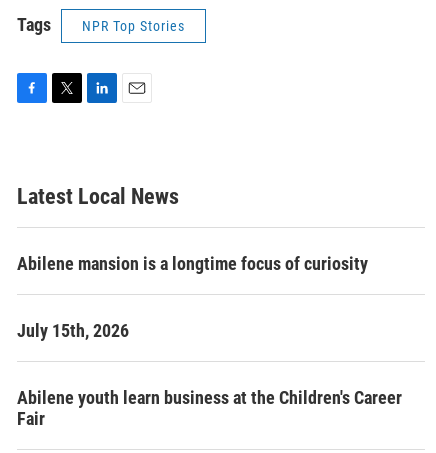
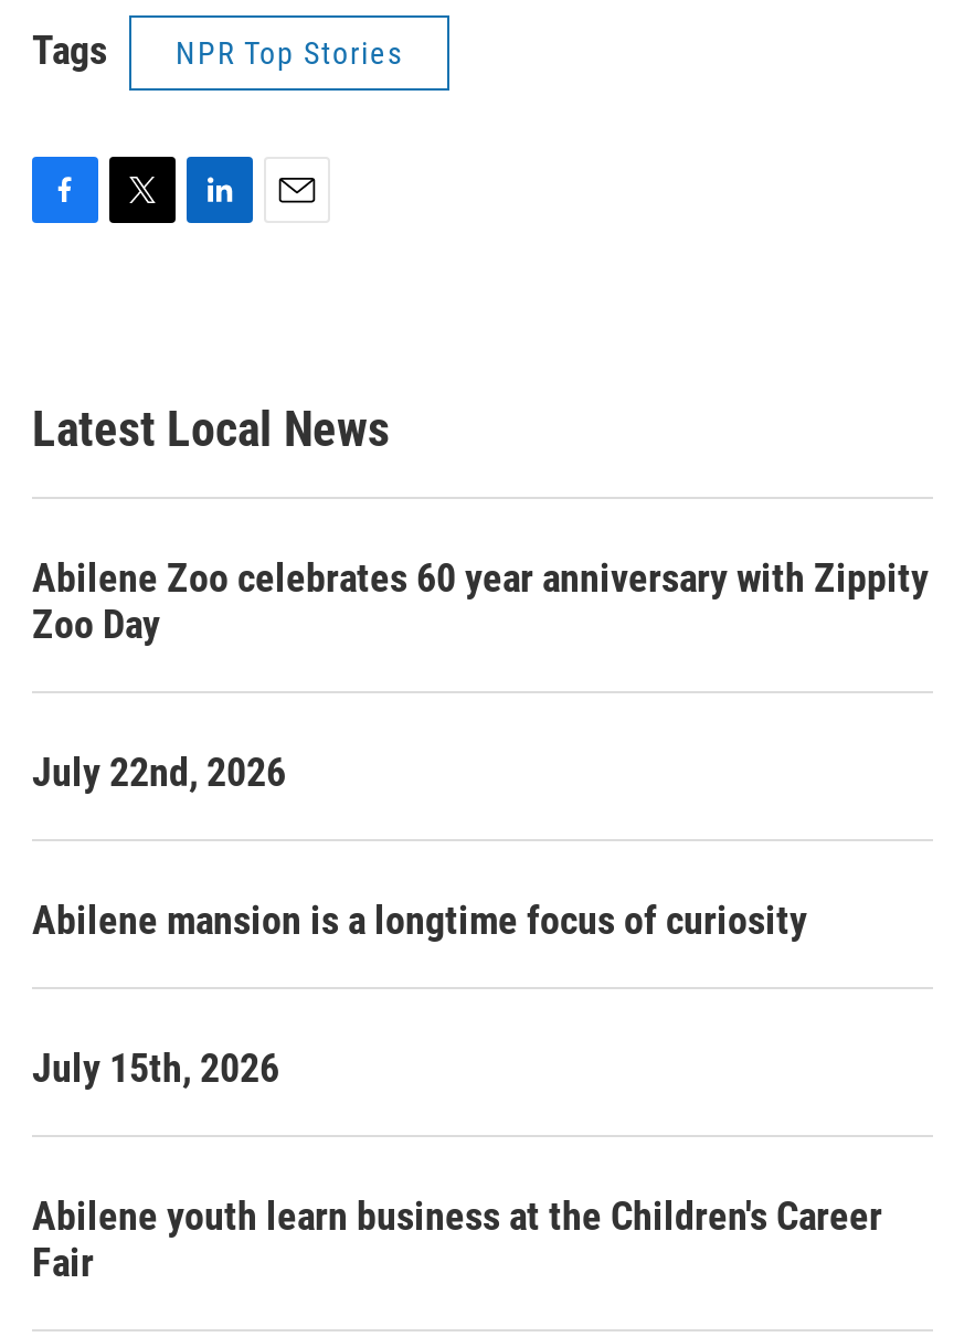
+ Abilene Zoo celebrates 60 year anniversary with Zippity
+ Zoo Day
+ July 22nd, 2026
